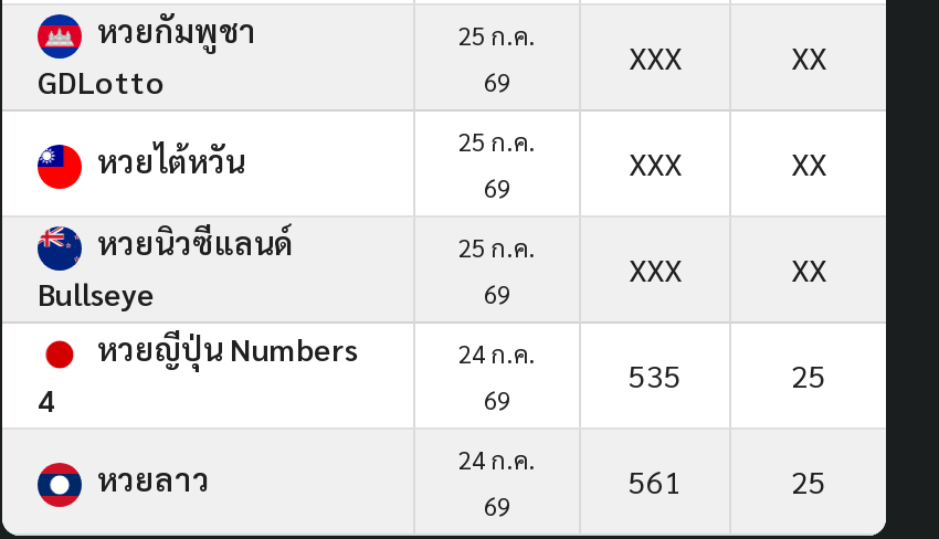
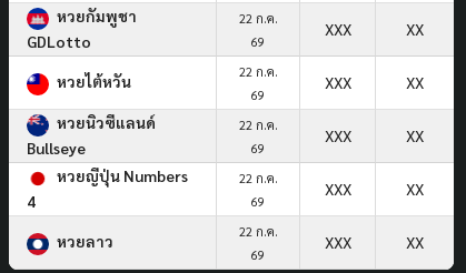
- 25 ก.ค.
+ 22 ก.ค.

- 25 ก.ค.
+ 22 ก.ค.

- 25 ก.ค.
+ 22 ก.ค.

- 24 ก.ค.
+ 22 ก.ค.

- 535
- 25
+ XXX
+ XX

- 24 ก.ค.
+ 22 ก.ค.

- 561
- 25
+ XXX
+ XX
